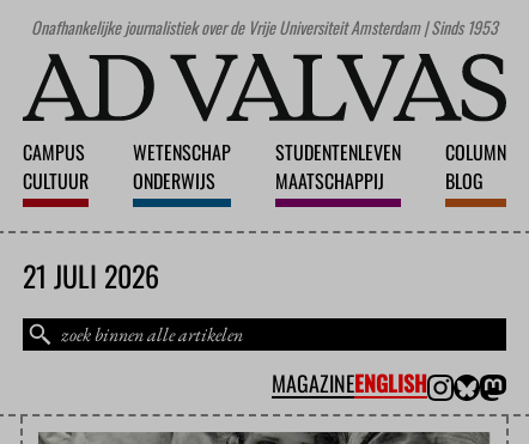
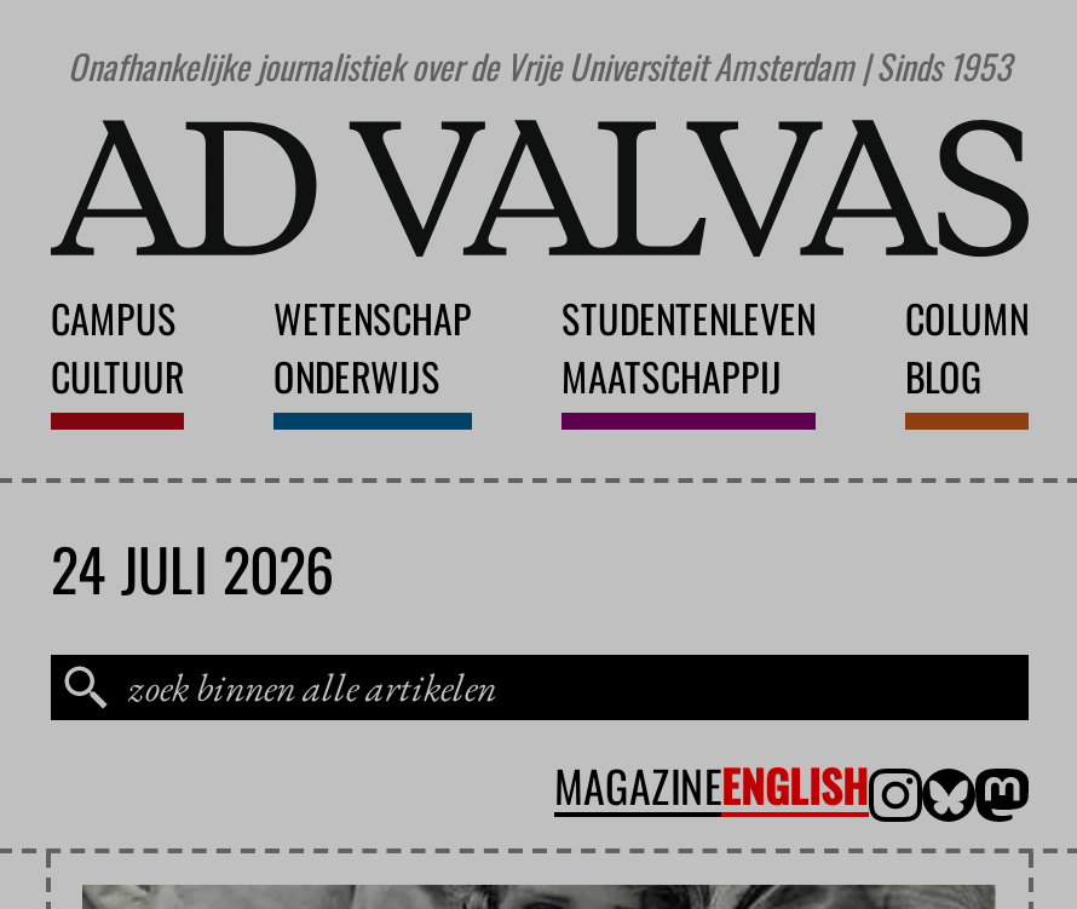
- 21 JULI 2026
+ 24 JULI 2026
